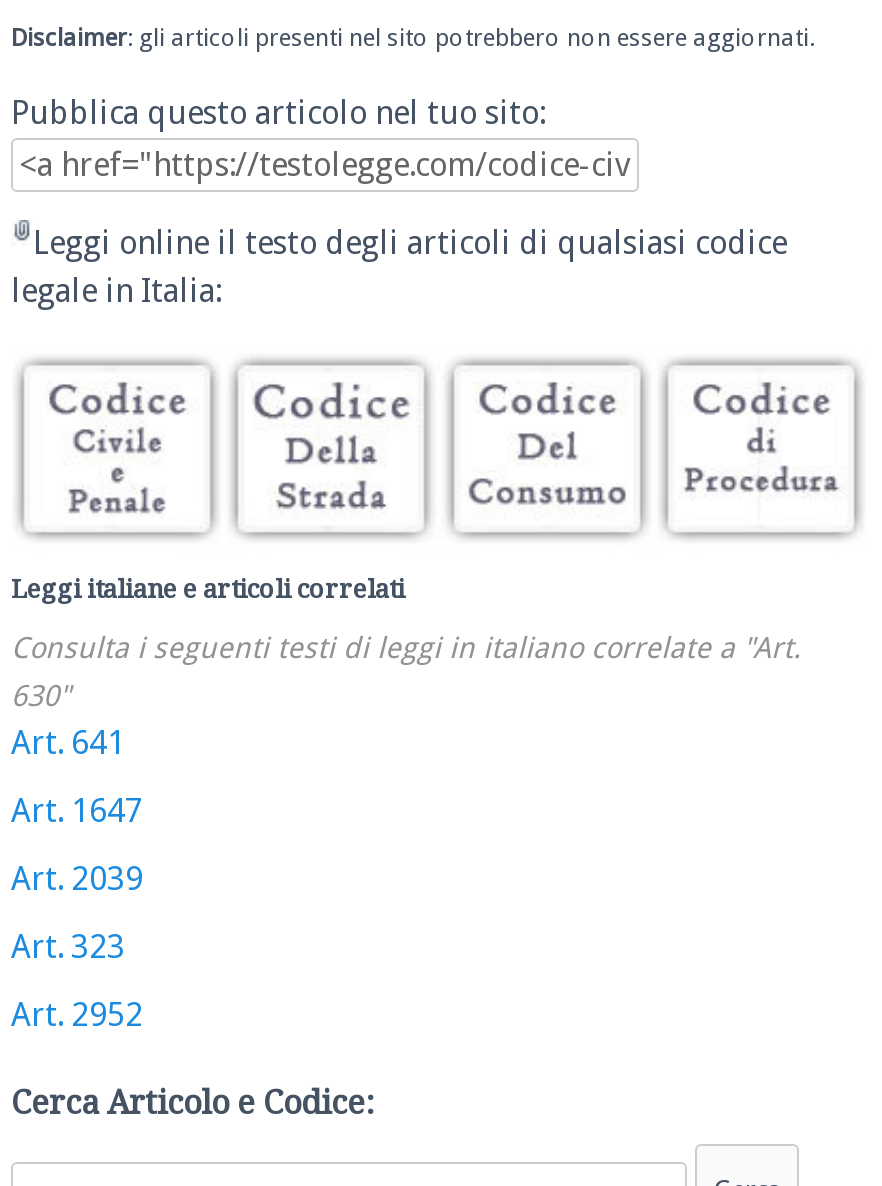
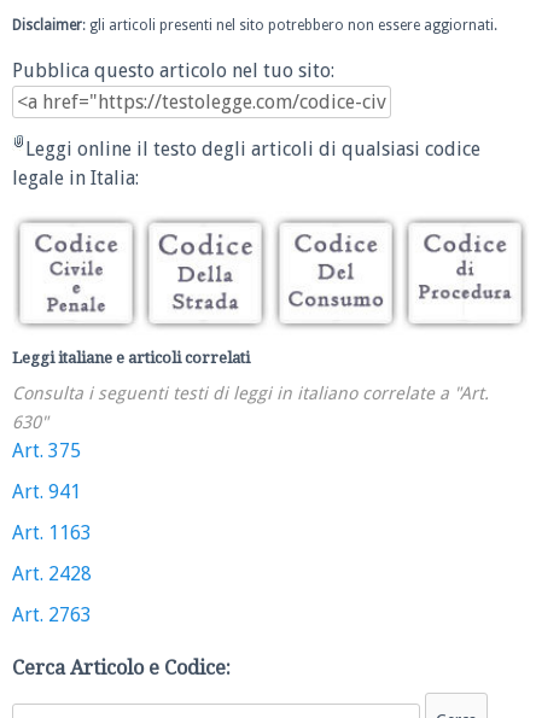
- Art. 641
+ Art. 375

- Art. 1647
+ Art. 941

- Art. 2039
+ Art. 1163

- Art. 323
+ Art. 2428

- Art. 2952
+ Art. 2763
